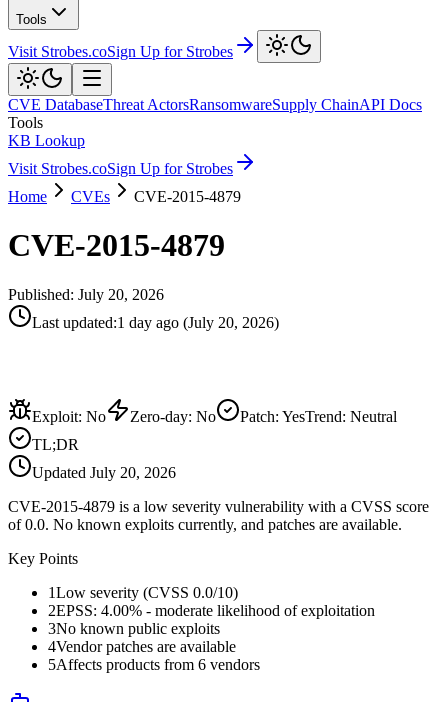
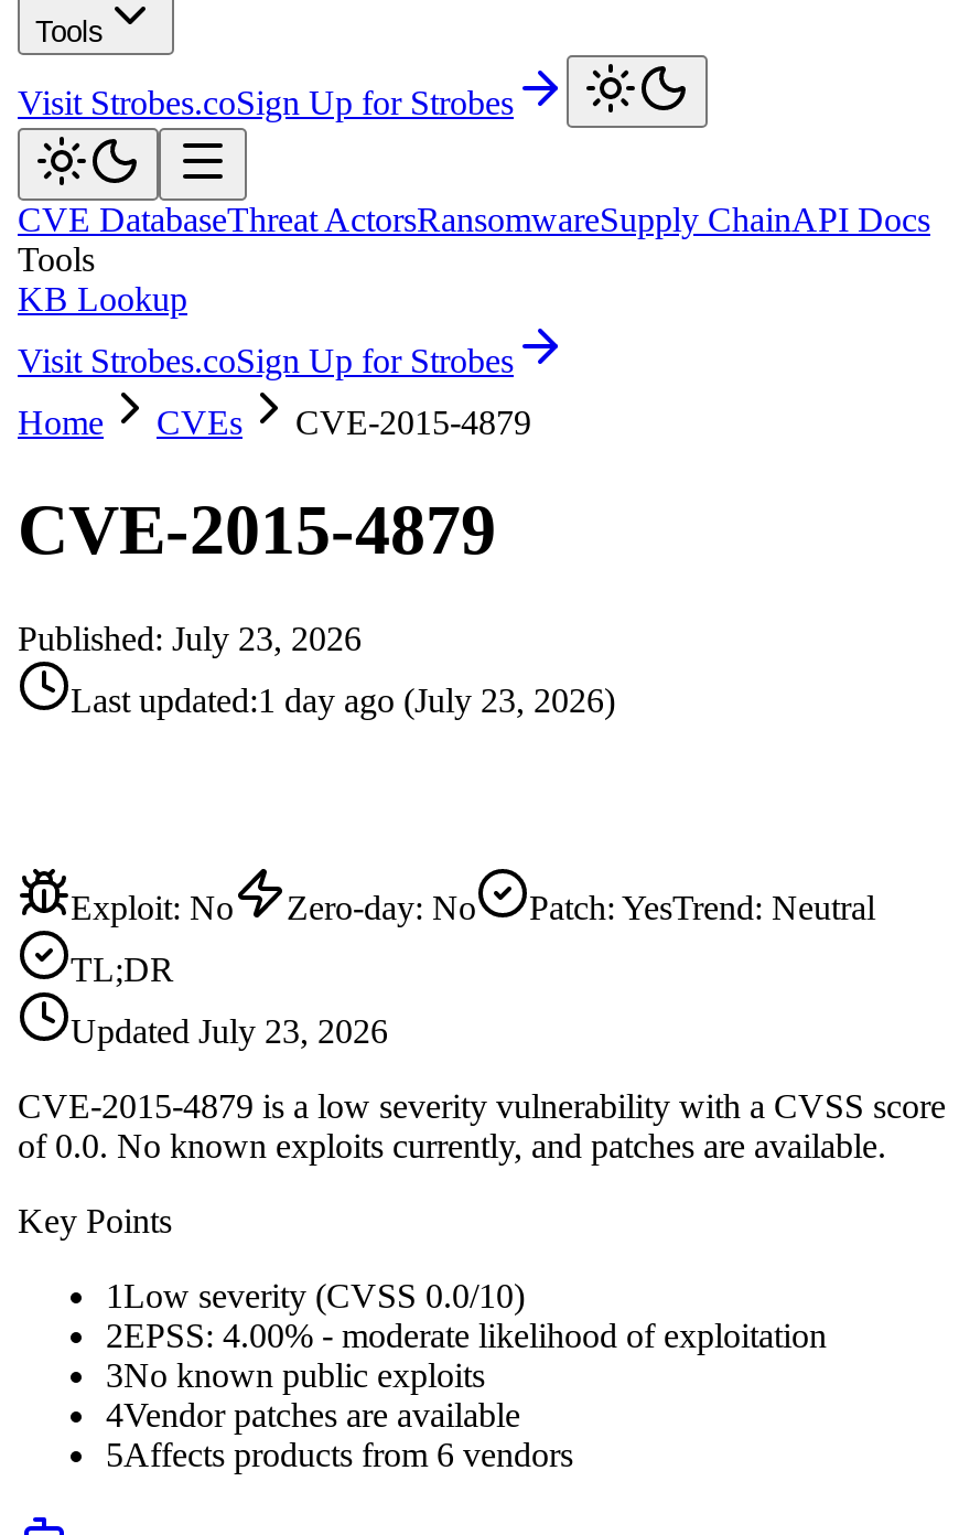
- Published: July 20, 2026
+ Published: July 23, 2026

- Last updated:1 day ago (July 20, 2026)
+ Last updated:1 day ago (July 23, 2026)

- Updated July 20, 2026
+ Updated July 23, 2026
